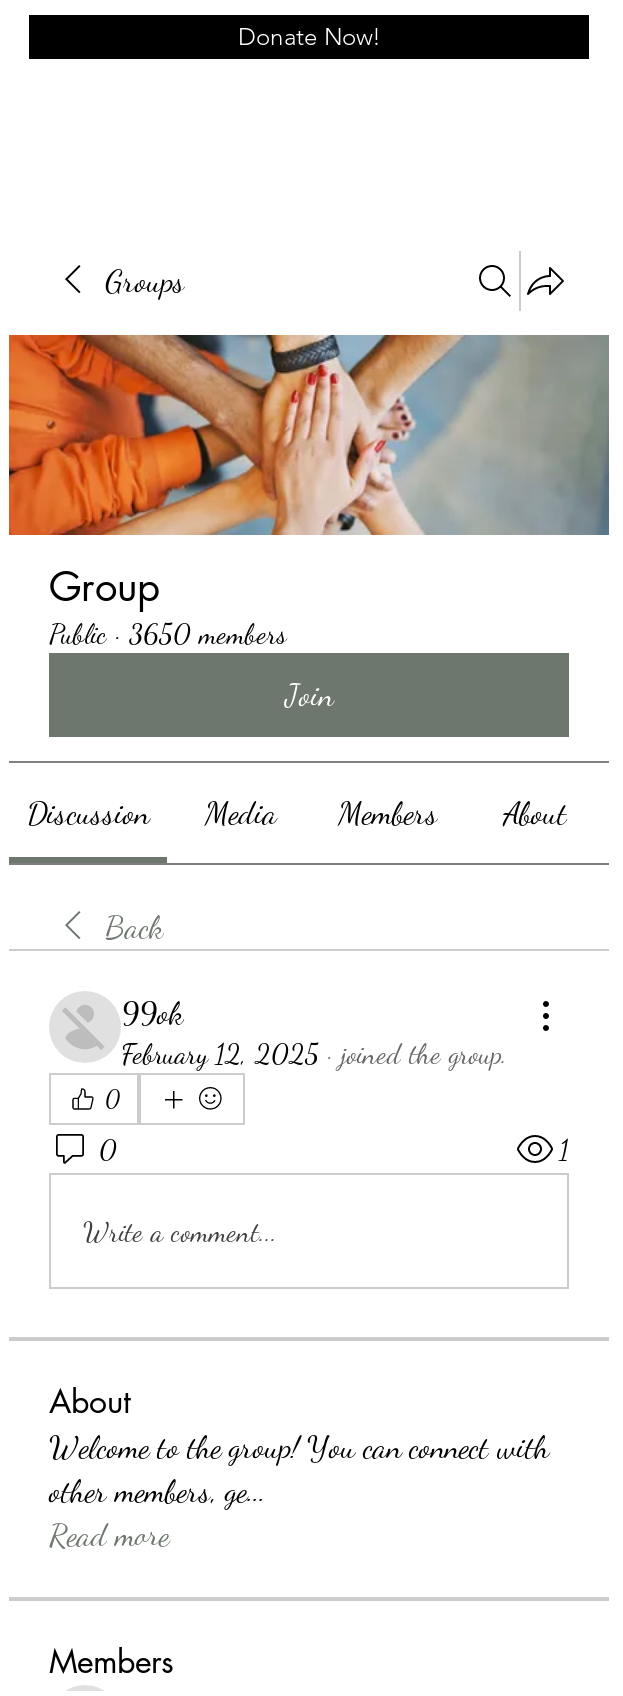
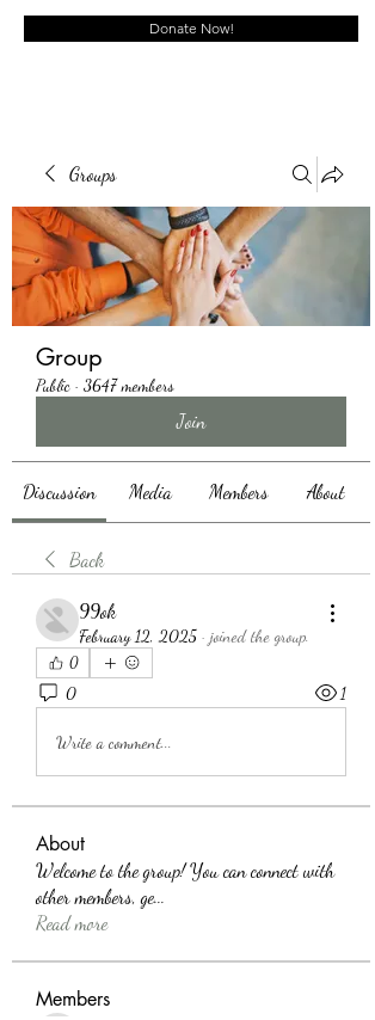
- Public · 3650 members
+ Public · 3647 members
